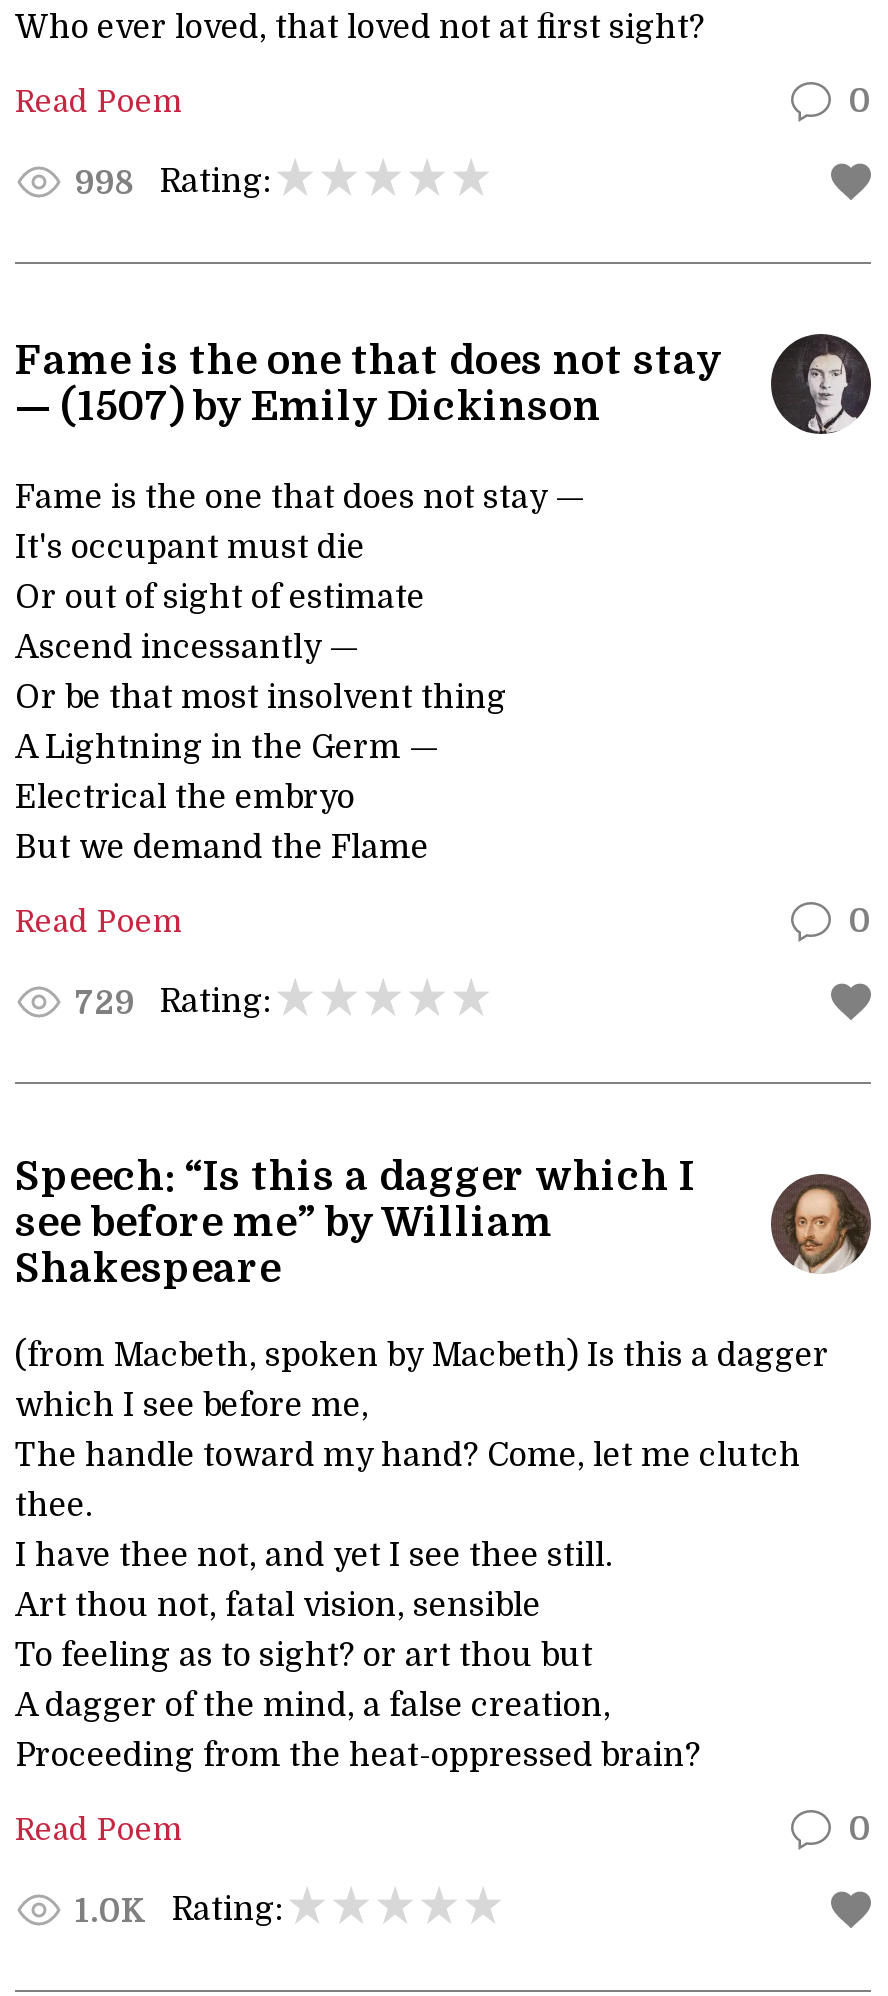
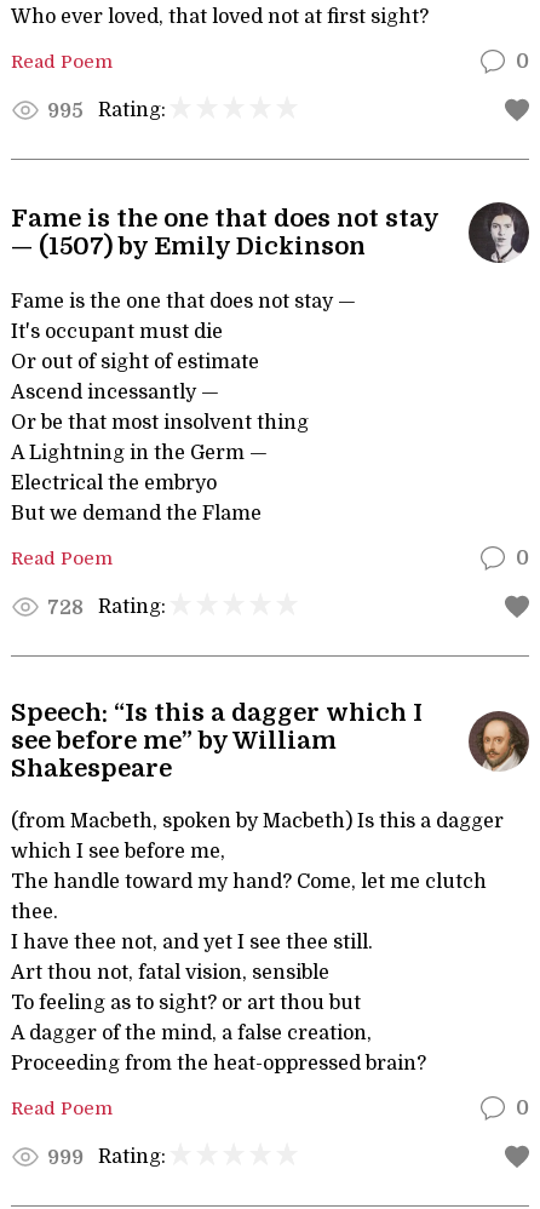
- 998 Rating:
+ 995 Rating:

- 729 Rating:
+ 728 Rating:

- 1.0K Rating:
+ 999 Rating:
